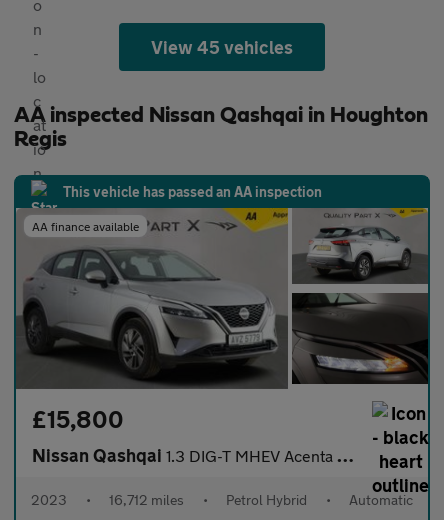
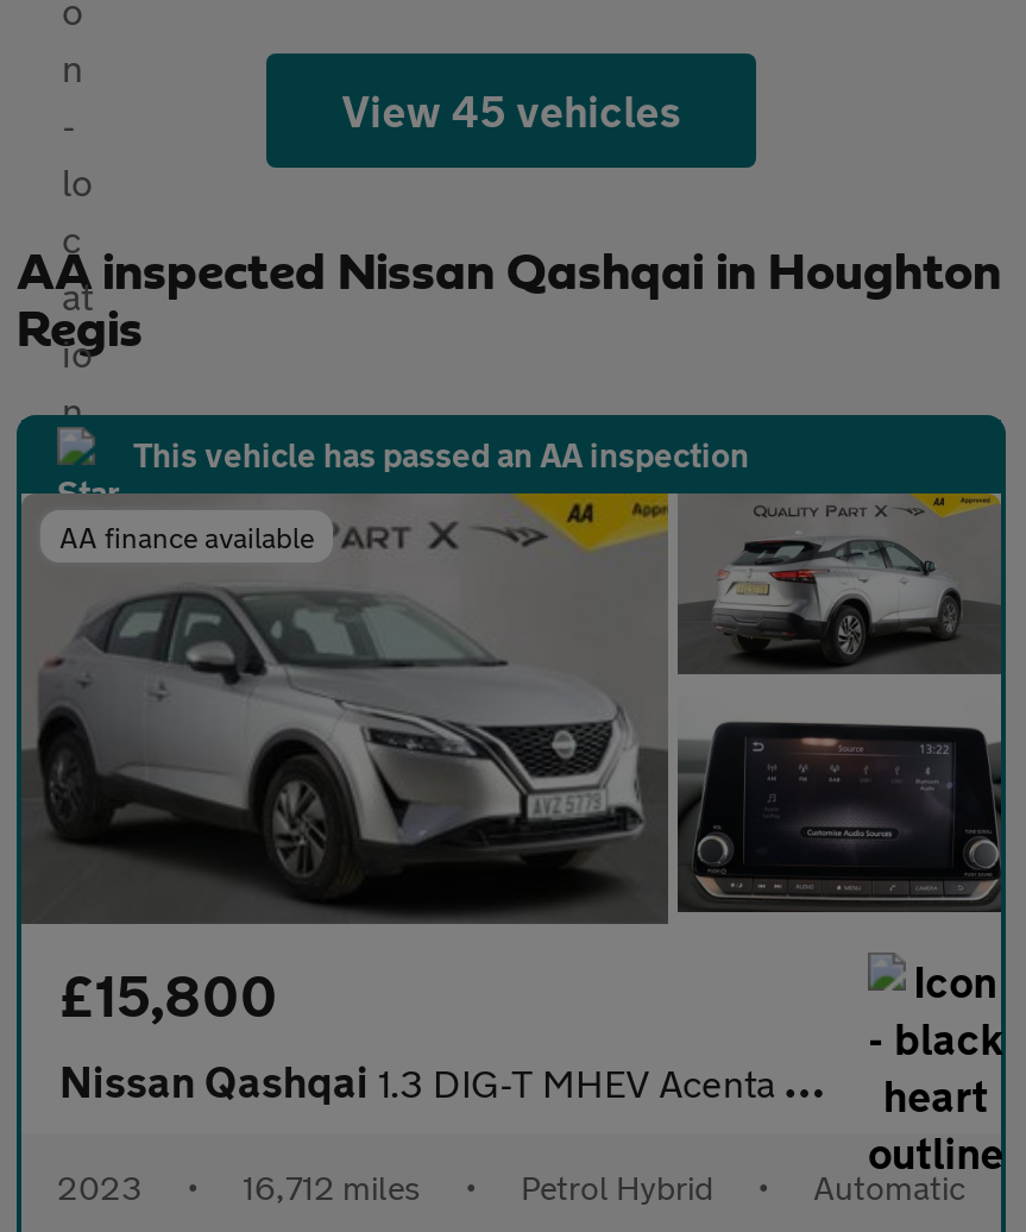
- [image]
+ [image]
